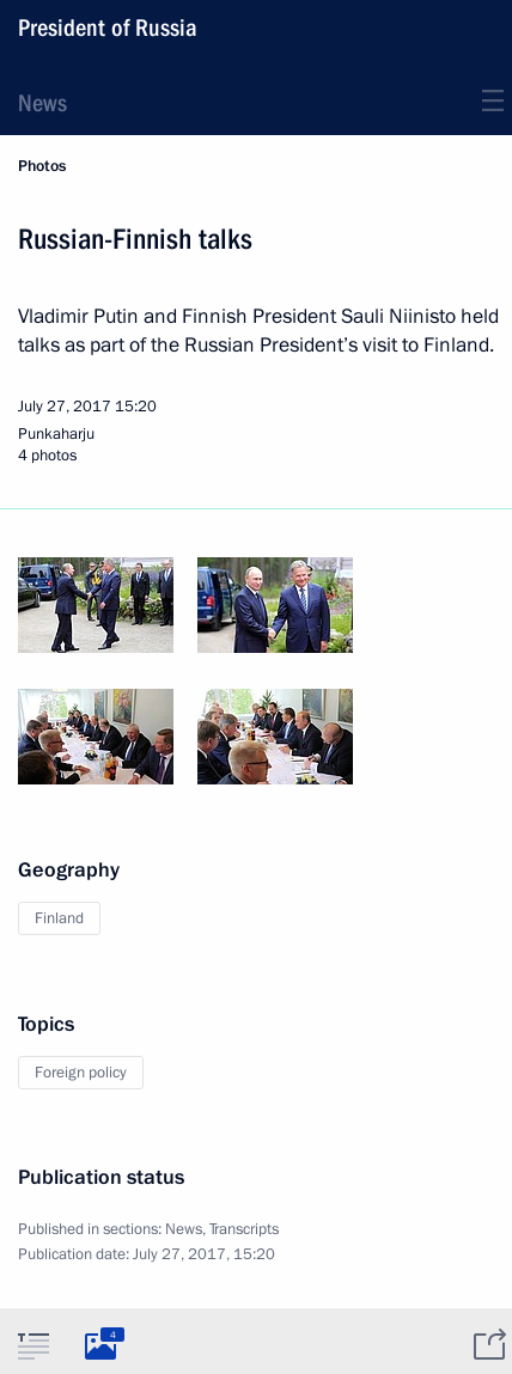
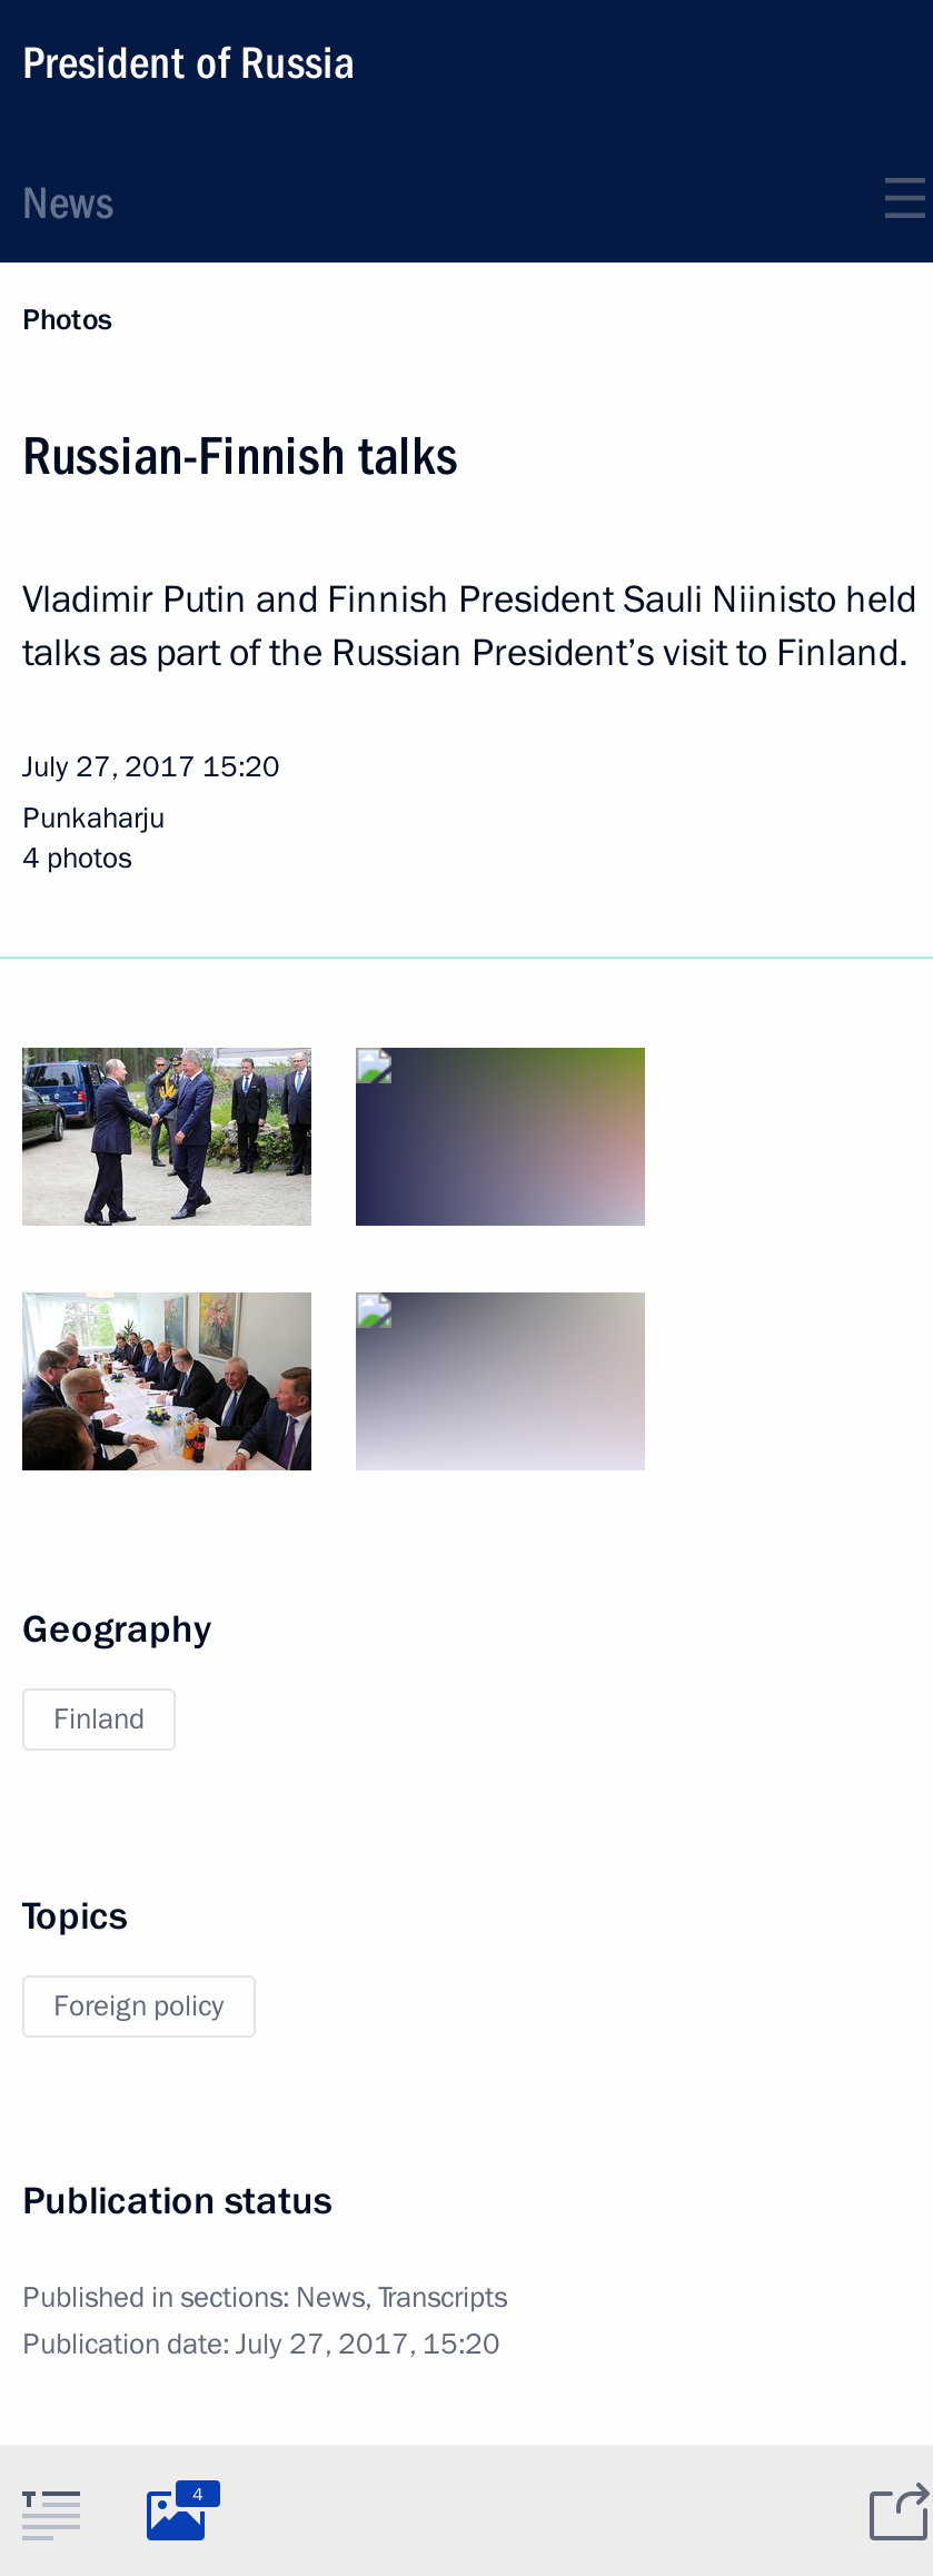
- [image]
+ [image]

- [image]
+ [image]
